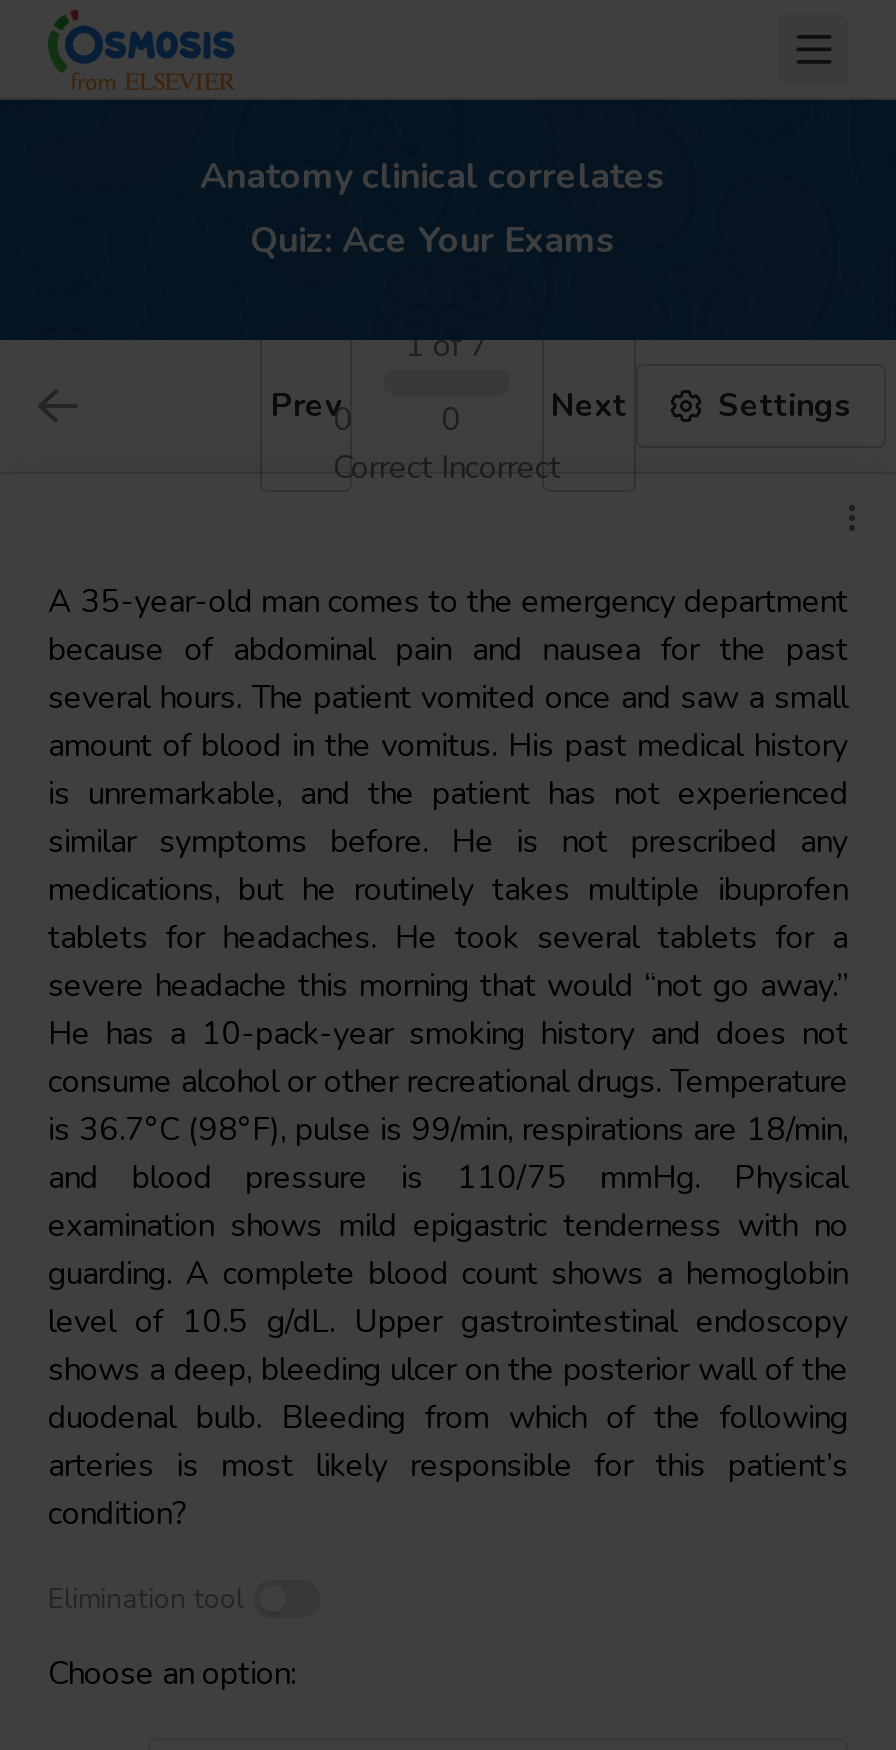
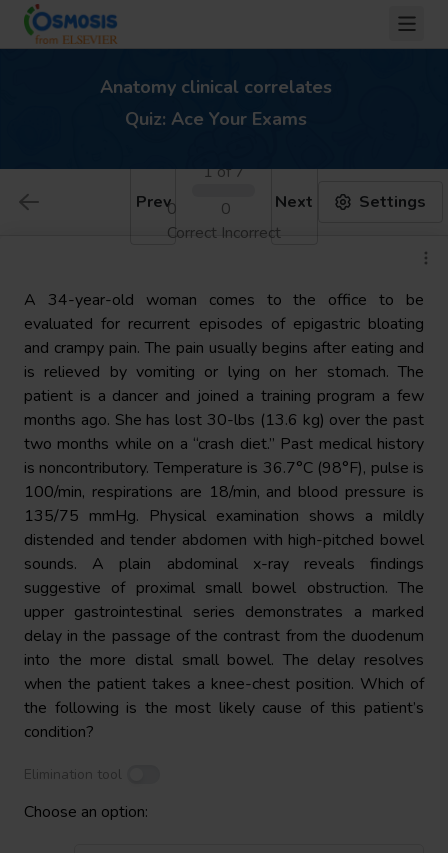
- A 35-year-old man comes to the emergency department
- because of abdominal pain and nausea for the past
- several hours. The patient vomited once and saw a small
- amount of blood in the vomitus. His past medical history
- is unremarkable, and the patient has not experienced
- similar symptoms before. He is not prescribed any
- medications, but he routinely takes multiple ibuprofen
- tablets for headaches. He took several tablets for a
- severe headache this morning that would “not go away.”
- He has a 10-pack-year smoking history and does not
- consume alcohol or other recreational drugs. Temperature
- is 36.7°C (98°F), pulse is 99/min, respirations are 18/min,
- and blood pressure is 110/75 mmHg. Physical
- examination shows mild epigastric tenderness with no
- guarding. A complete blood count shows a hemoglobin
- level of 10.5 g/dL. Upper gastrointestinal endoscopy
- shows a deep, bleeding ulcer on the posterior wall of the
- duodenal bulb. Bleeding from which of the following
- arteries is most likely responsible for this patient’s
+ A 34-year-old woman comes to the office to be
+ evaluated for recurrent episodes of epigastric bloating
+ and crampy pain. The pain usually begins after eating and
+ is relieved by vomiting or lying on her stomach. The
+ patient is a dancer and joined a training program a few
+ months ago. She has lost 30-lbs (13.6 kg) over the past
+ two months while on a “crash diet.” Past medical history
+ is noncontributory. Temperature is 36.7°C (98°F), pulse is
+ 100/min, respirations are 18/min, and blood pressure is
+ 135/75 mmHg. Physical examination shows a mildly
+ distended and tender abdomen with high-pitched bowel
+ sounds. A plain abdominal x-ray reveals findings
+ suggestive of proximal small bowel obstruction. The
+ upper gastrointestinal series demonstrates a marked
+ delay in the passage of the contrast from the duodenum
+ into the more distal small bowel. The delay resolves
+ when the patient takes a knee-chest position. Which of
+ the following is the most likely cause of this patient’s
